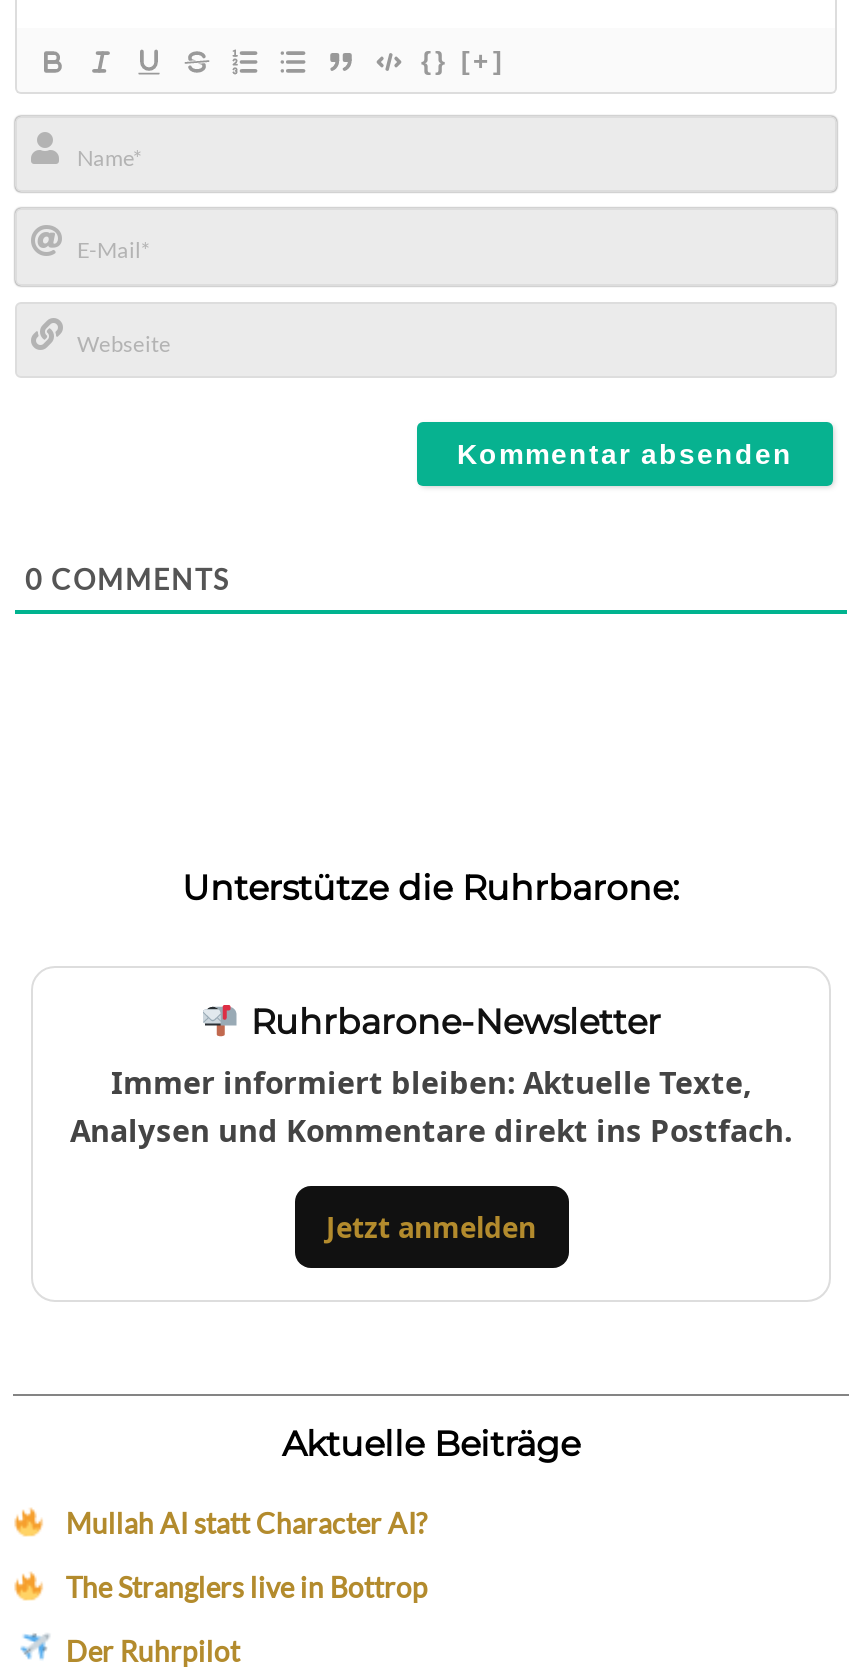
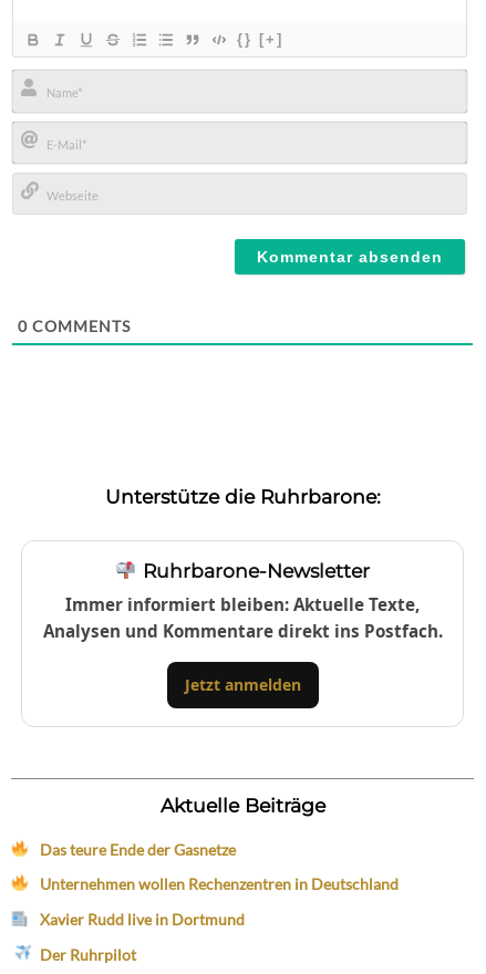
- Mullah AI statt Character AI?
- The Stranglers live in Bottrop
+ Das teure Ende der Gasnetze
+ Unternehmen wollen Rechenzentren in Deutschland
+ Xavier Rudd live in Dortmund
